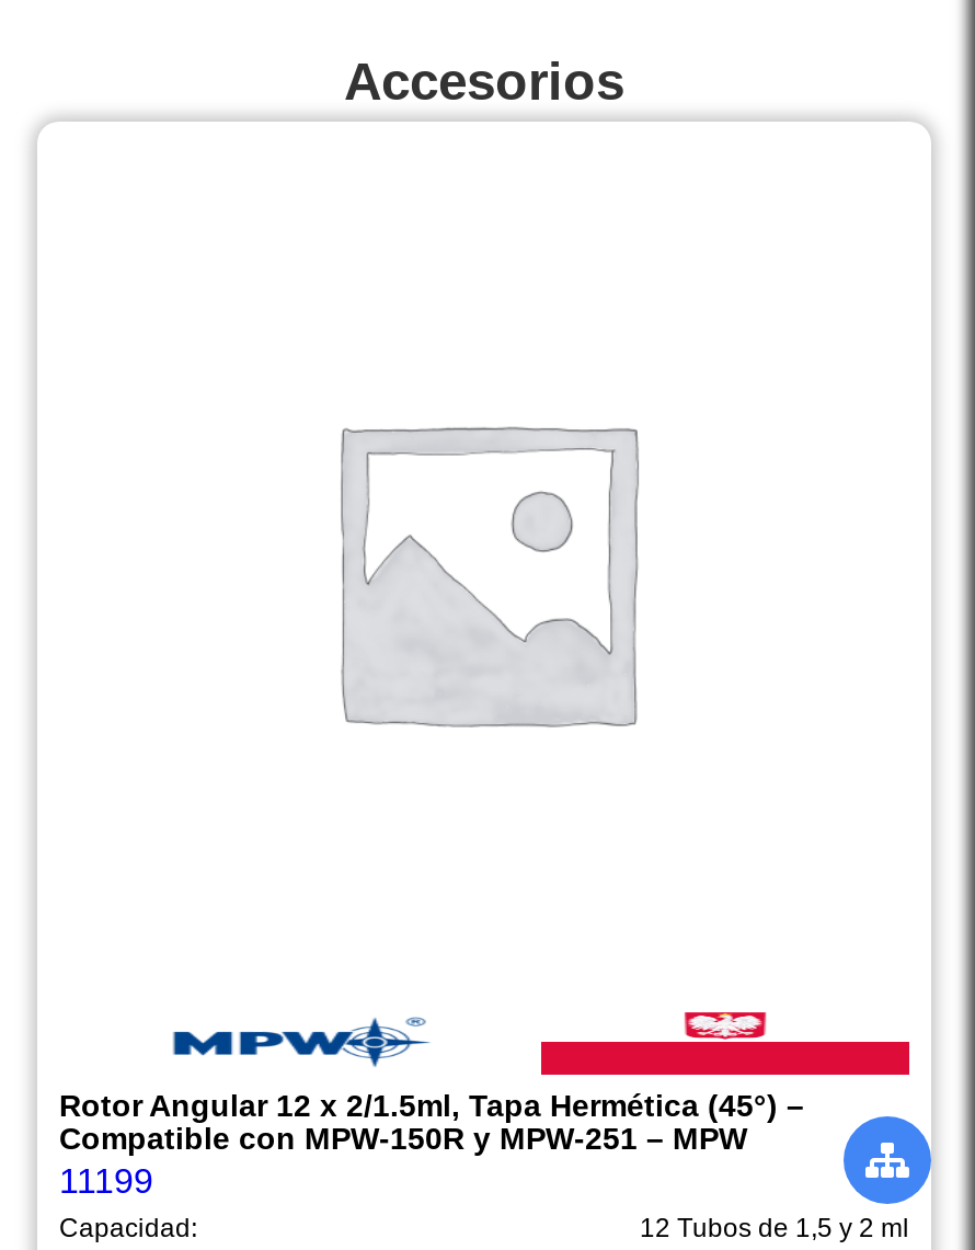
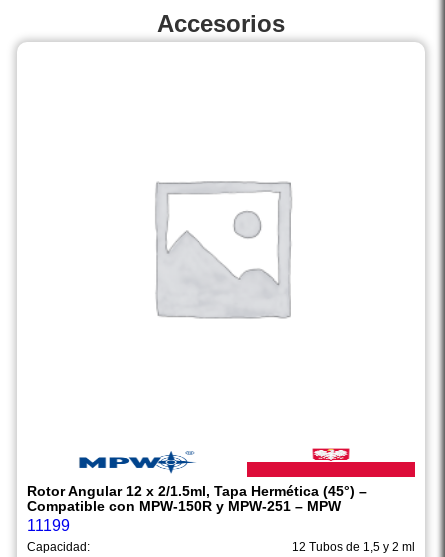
- [image]
